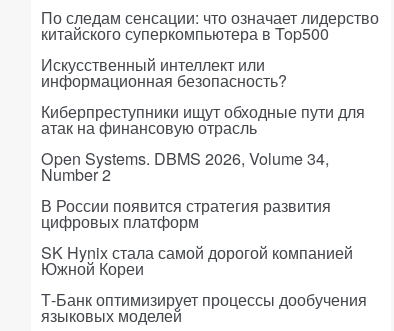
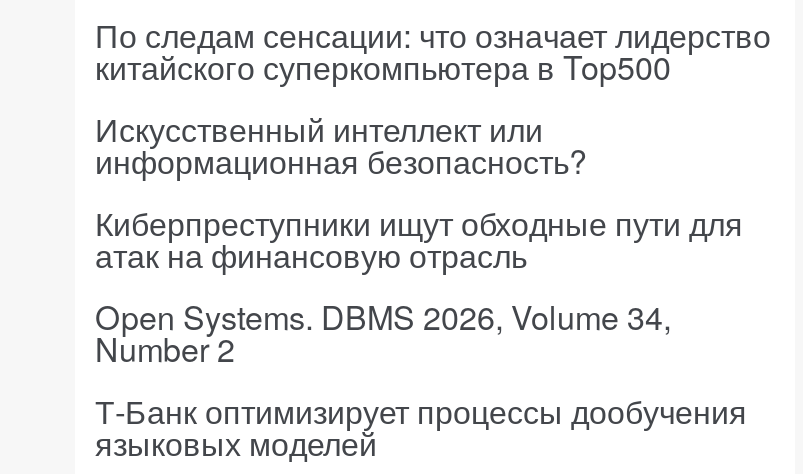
- В России появится стратегия развития
- цифровых платформ
- SK Hynix стала самой дорогой компанией
- Южной Кореи
